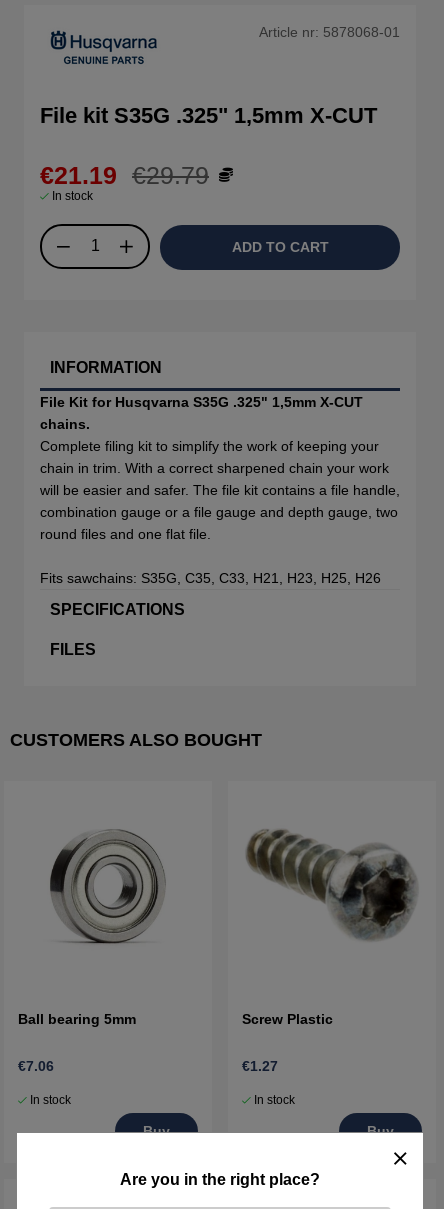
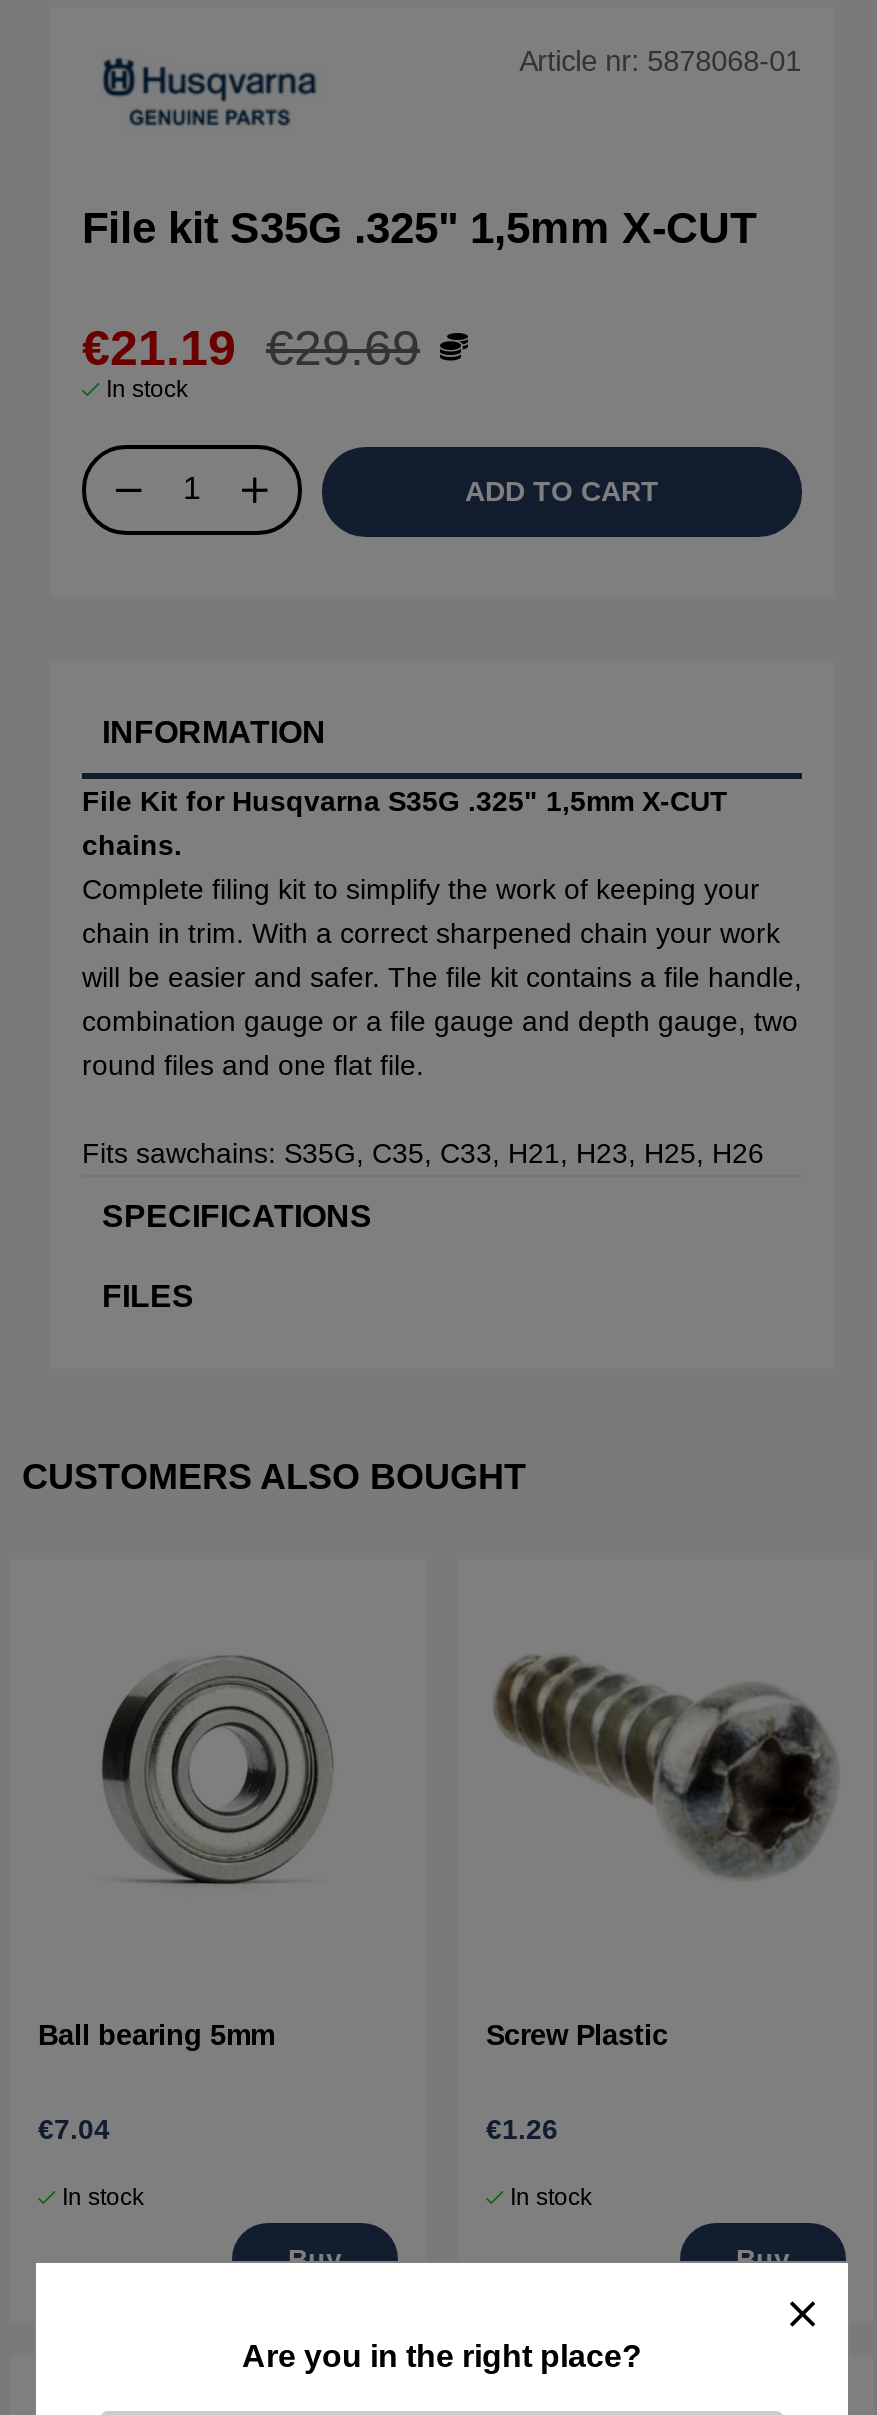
- €21.19 €29.79
+ €21.19 €29.69

- €7.06
+ €7.04

- €1.27
+ €1.26
